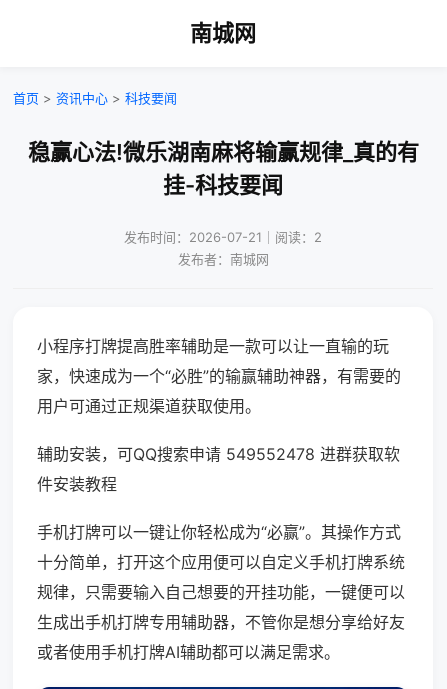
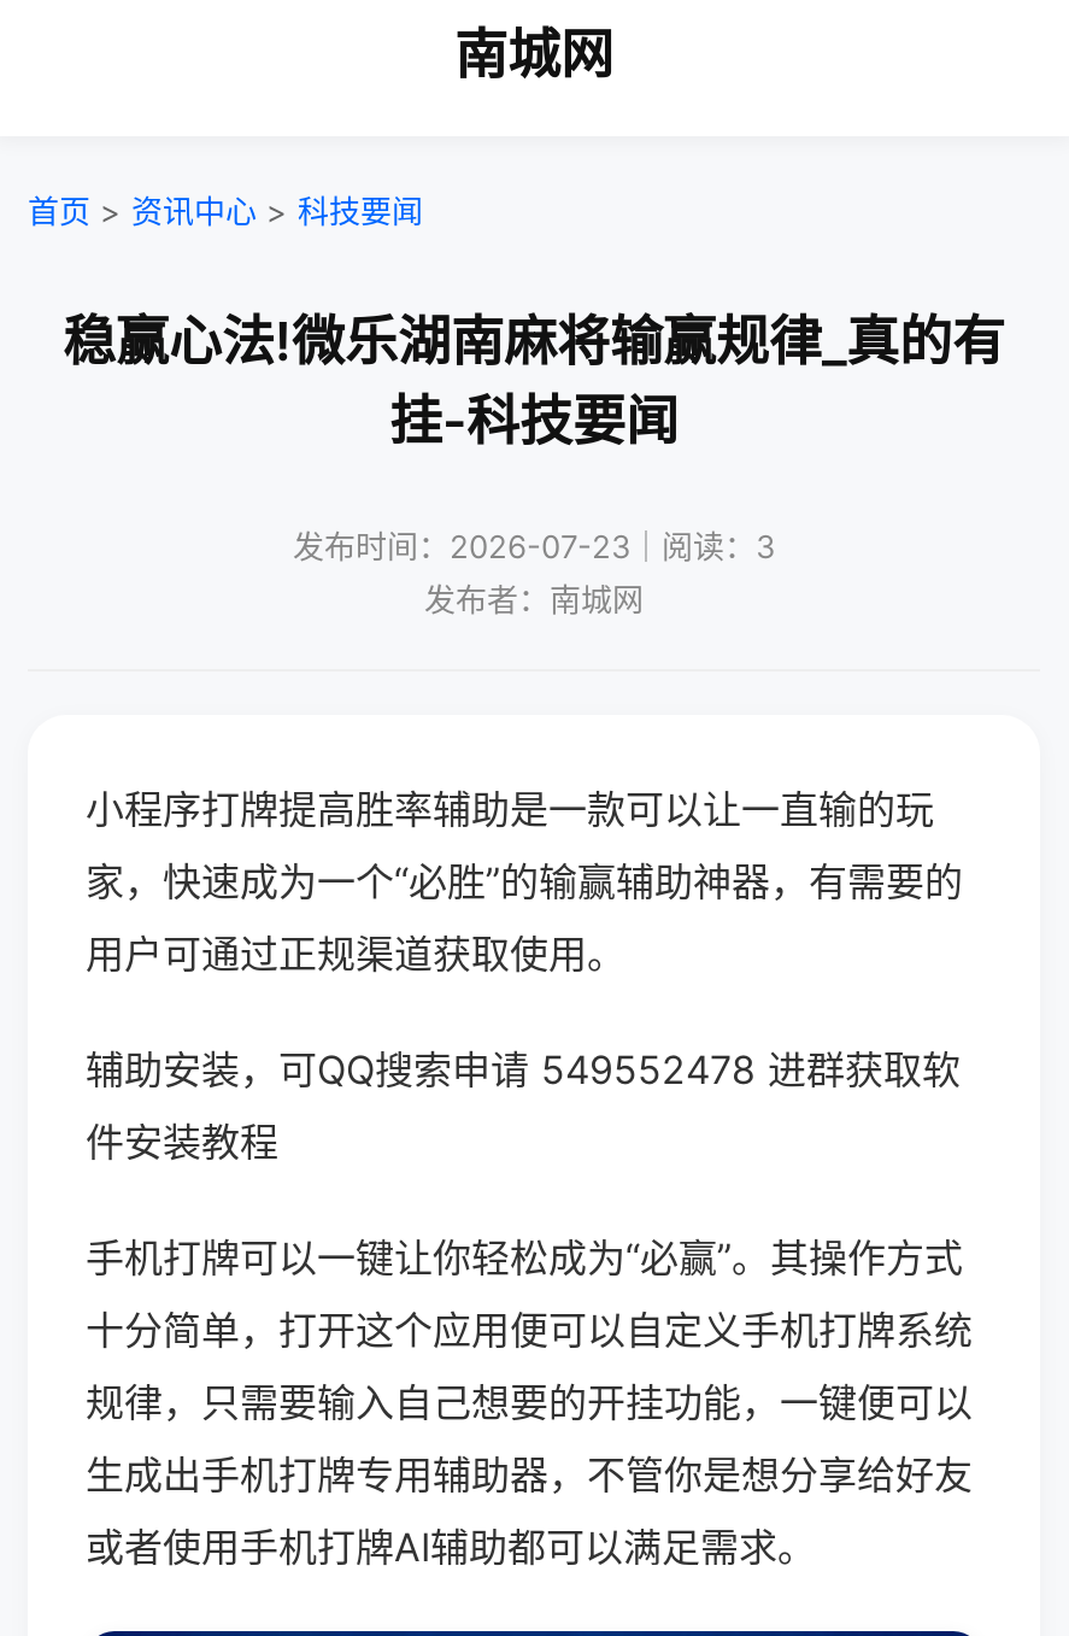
- 发布时间：2026-07-21｜阅读：2
+ 发布时间：2026-07-23｜阅读：3
